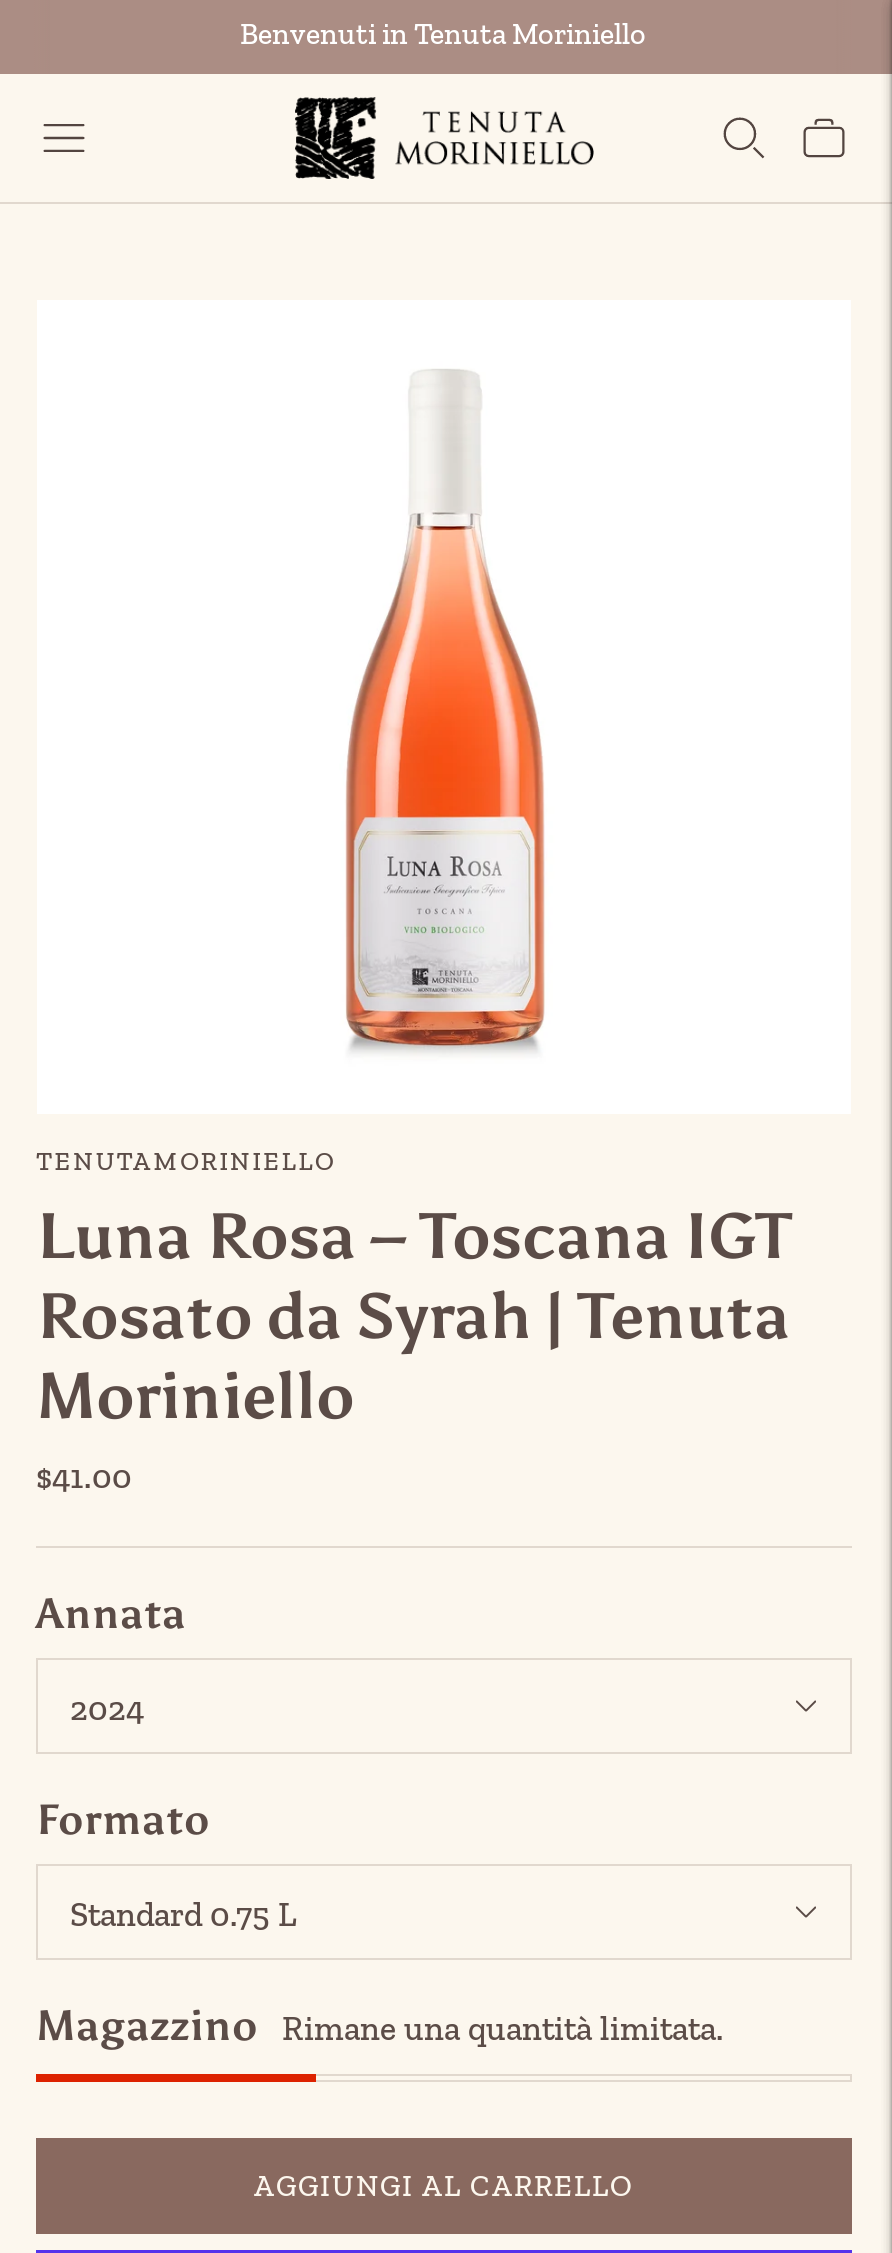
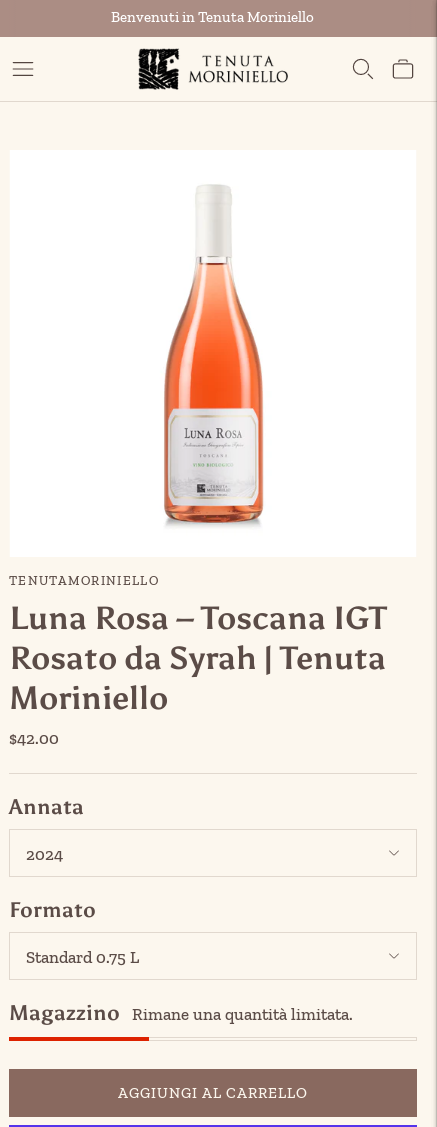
- $41.00
+ $42.00
